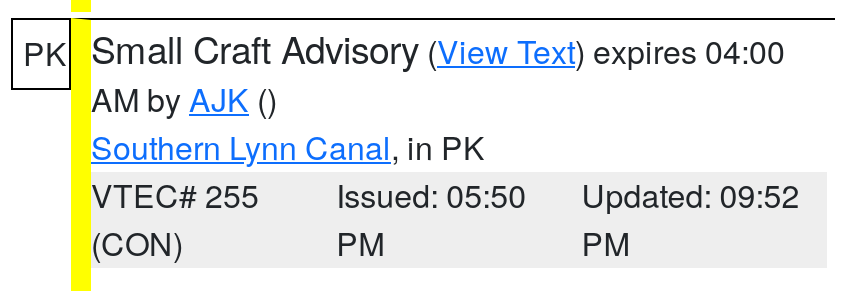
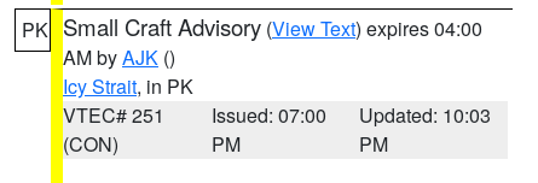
- Southern Lynn Canal, in PK
- VTEC# 255
+ Icy Strait, in PK
+ VTEC# 251

- Issued: 05:50
+ Issued: 07:00

- Updated: 09:52
+ Updated: 10:03
